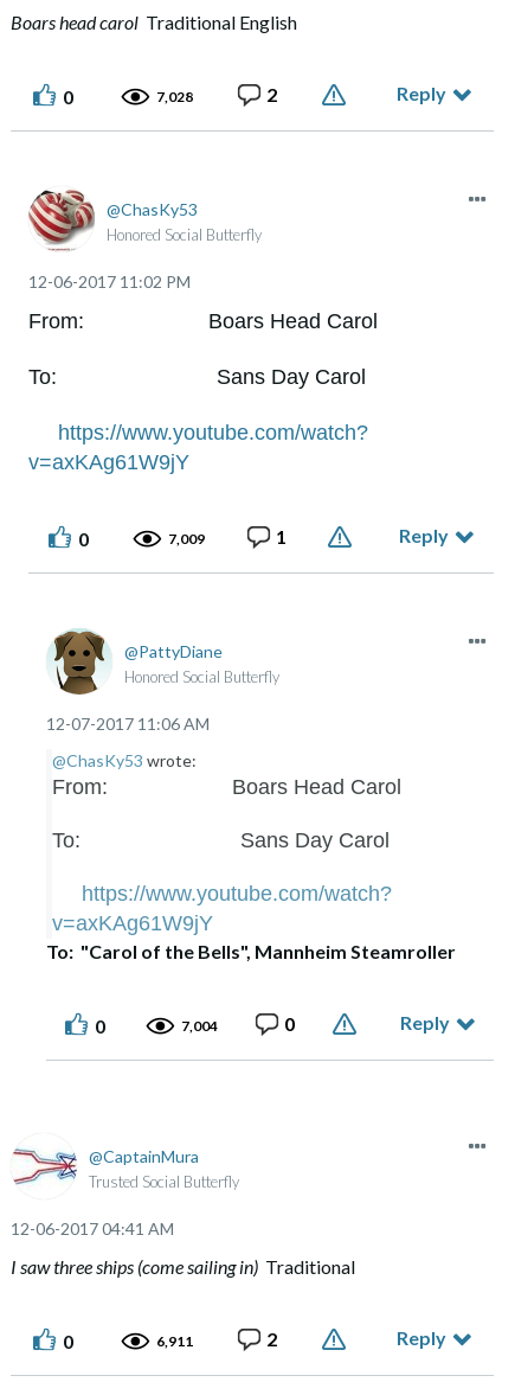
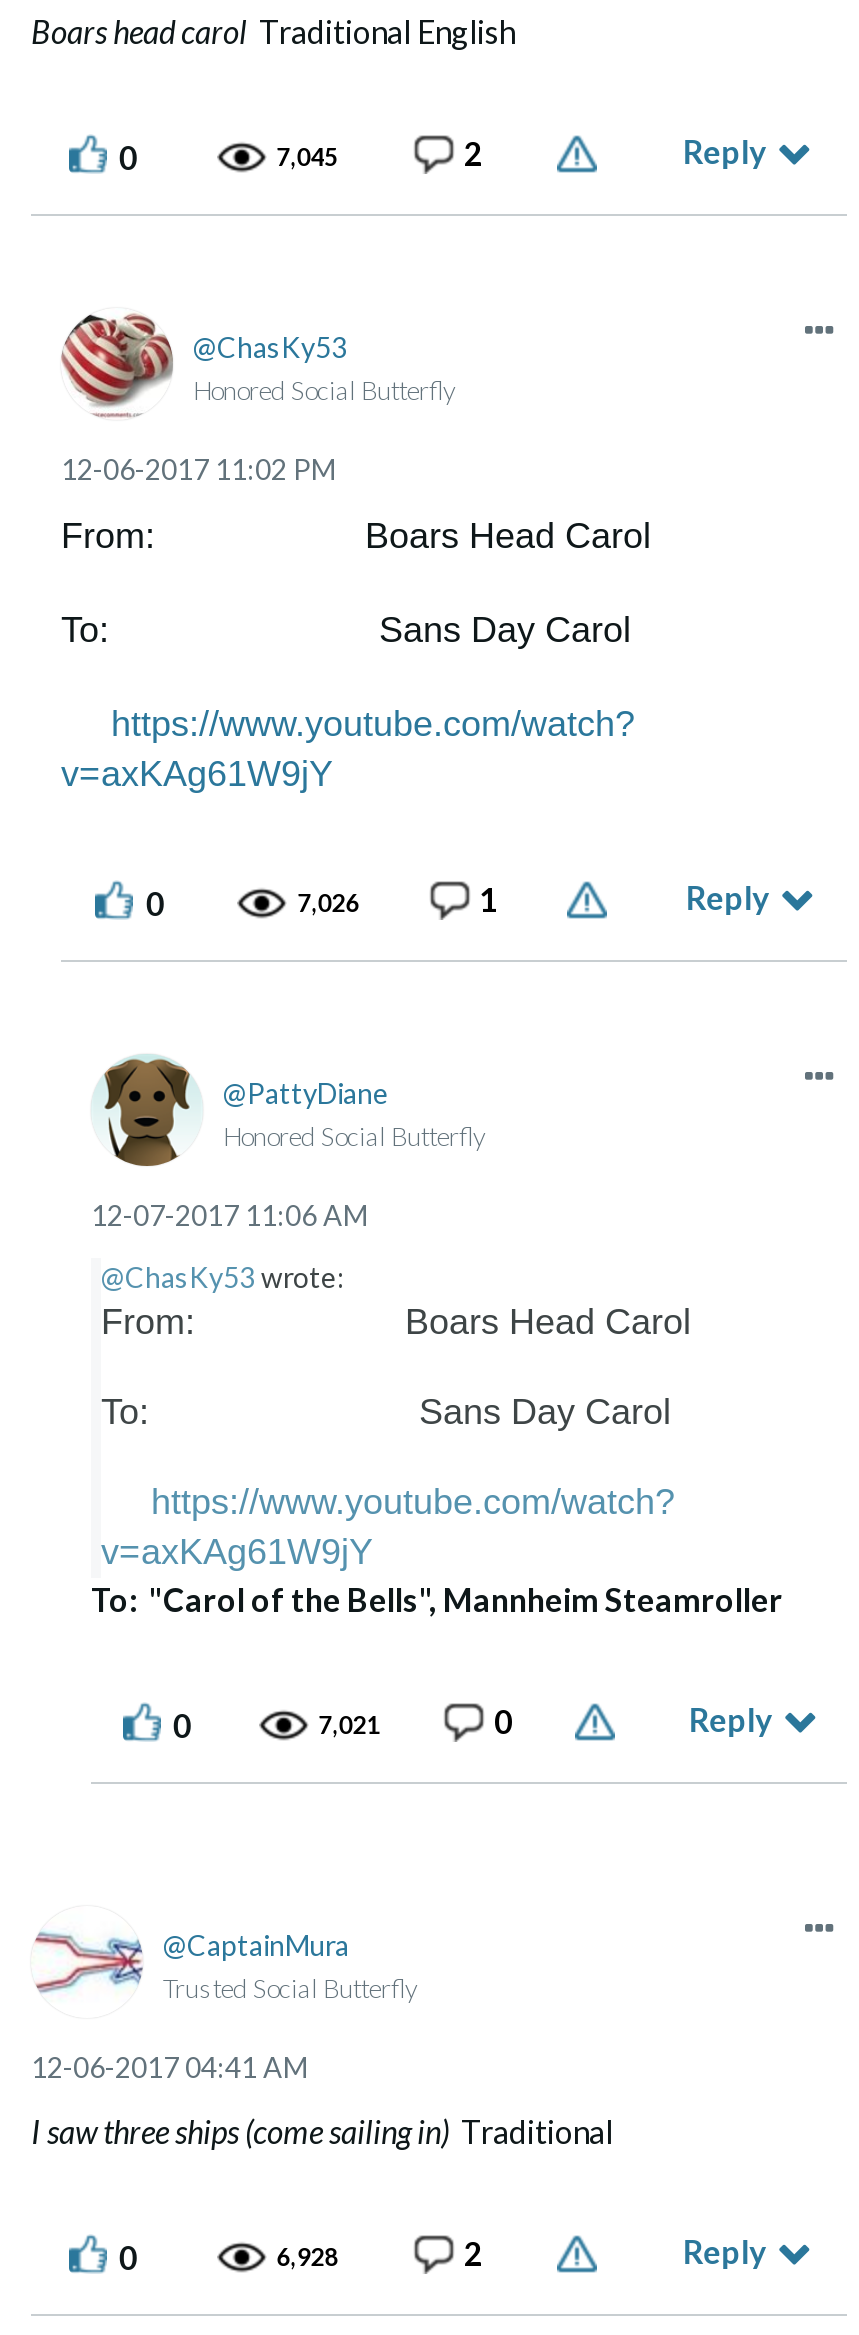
- 7,028
+ 7,045

- 7,009
+ 7,026

- 7,004
+ 7,021

- 6,911
+ 6,928
